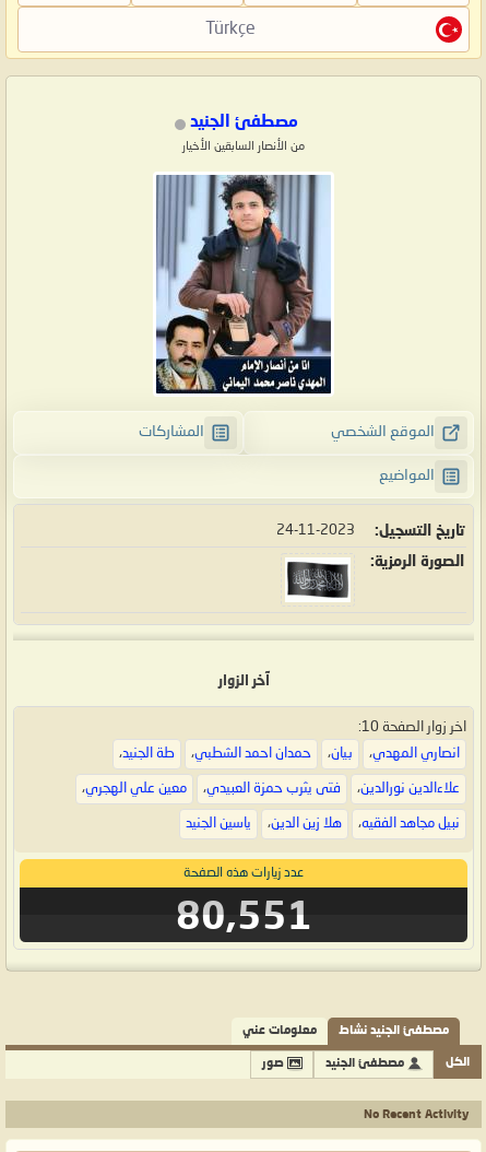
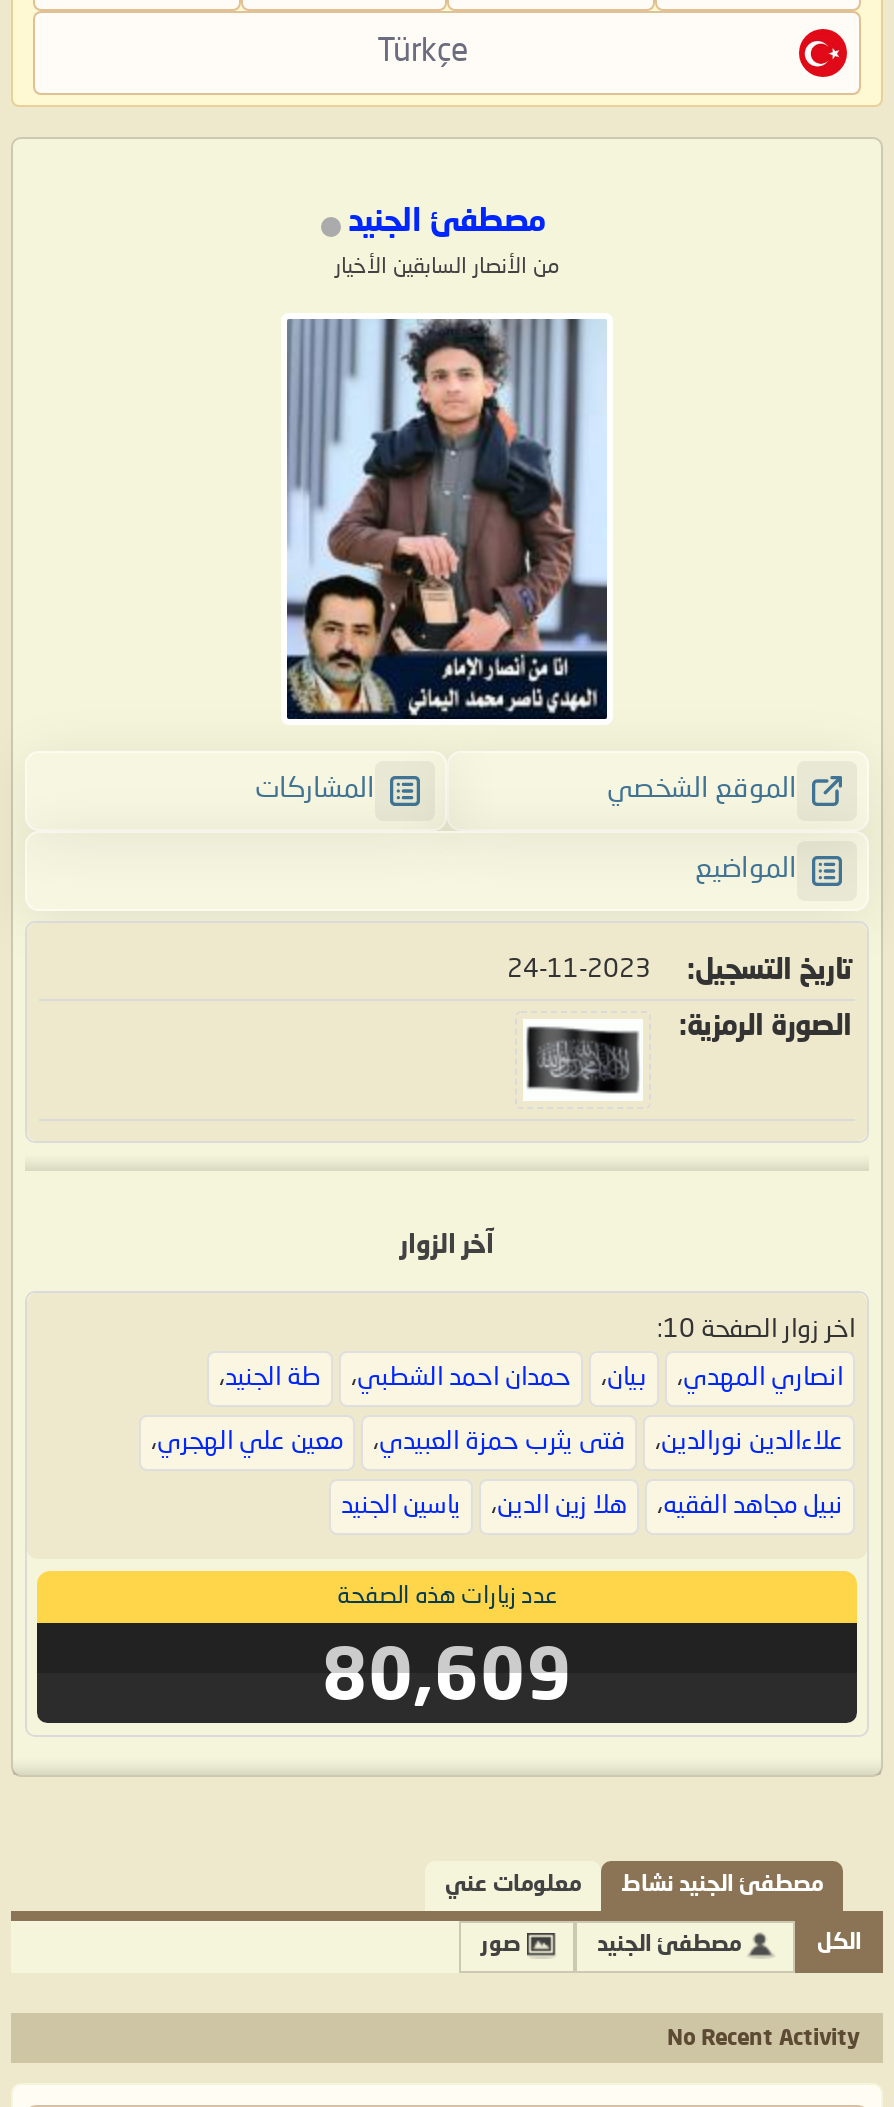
- 80,551
+ 80,609
